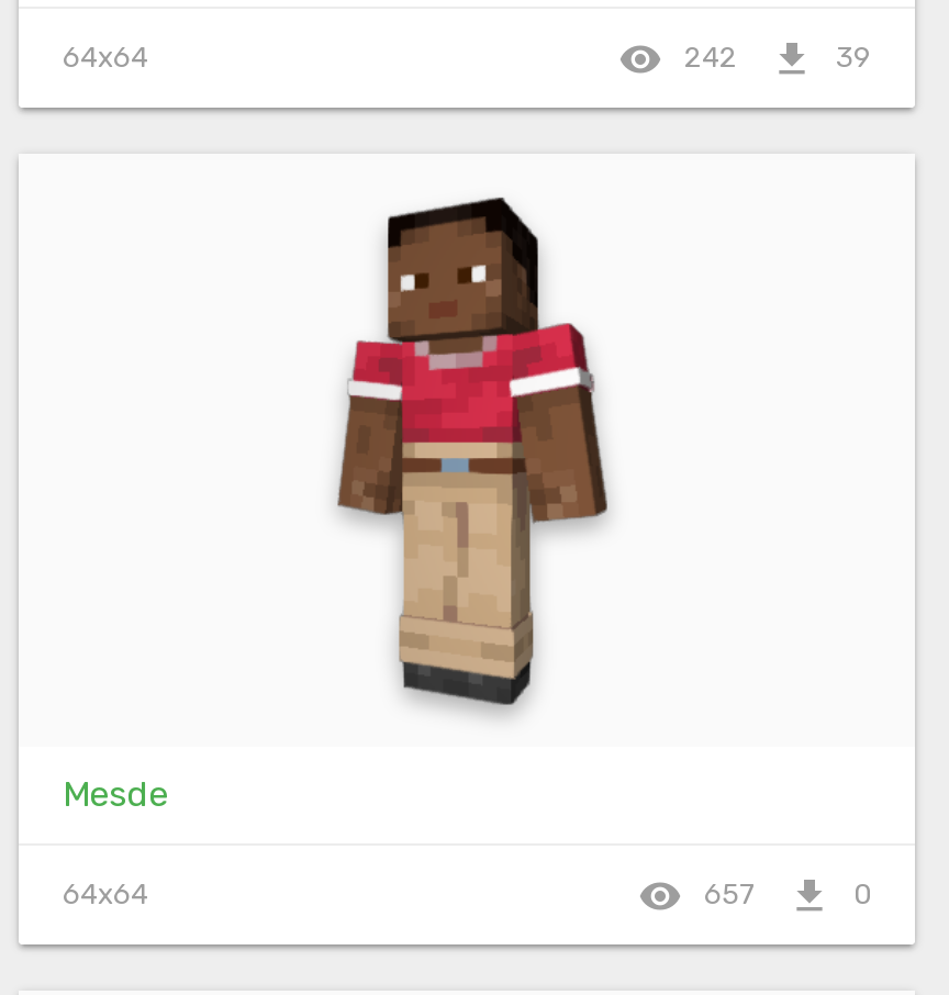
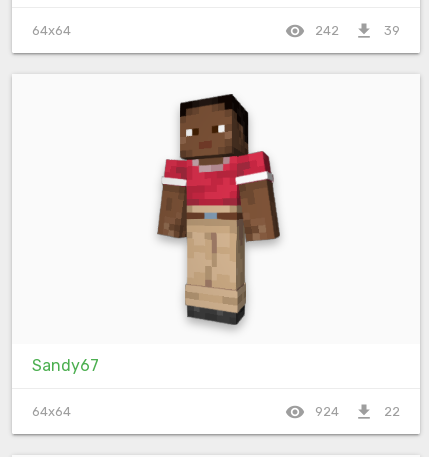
- Mesde
+ Sandy67

- 657
+ 924

- 0
+ 22
